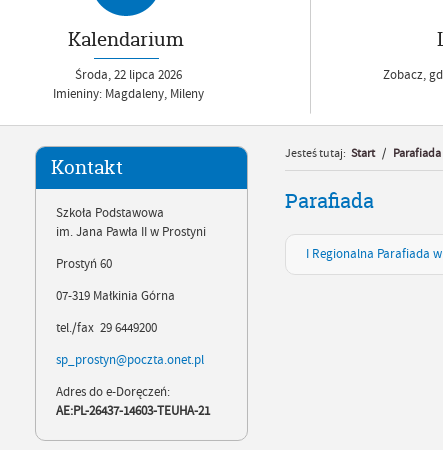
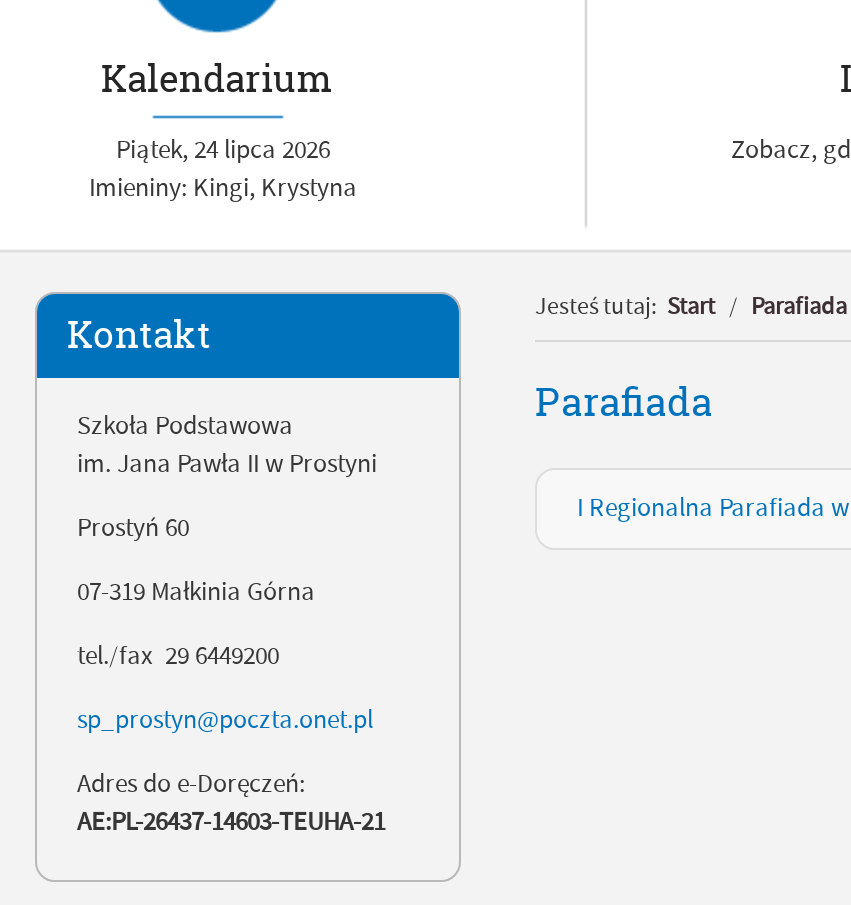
- Środa, 22 lipca 2026
+ Piątek, 24 lipca 2026

- Imieniny: Magdaleny, Mileny
+ Imieniny: Kingi, Krystyna
